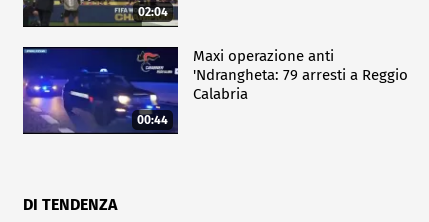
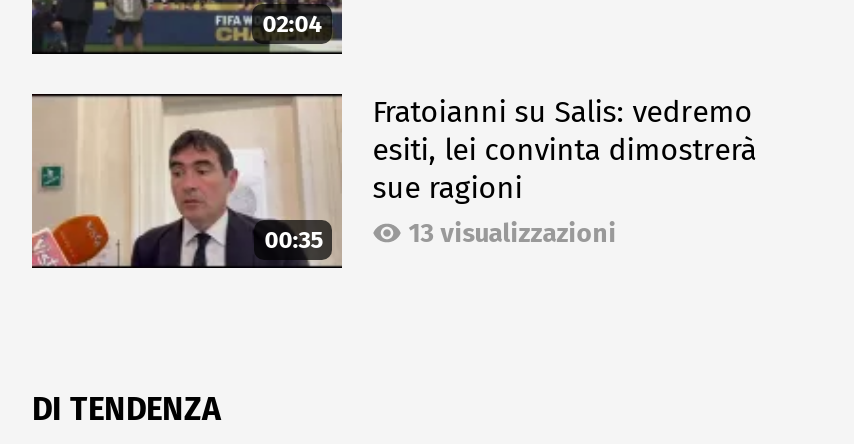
- [image]
- 00:44
+ [image]
+ 00:35

- Maxi operazione anti
- 'Ndrangheta: 79 arresti a Reggio
- Calabria
+ Fratoianni su Salis: vedremo
+ esiti, lei convinta dimostrerà
+ sue ragioni
+ 13 visualizzazioni
